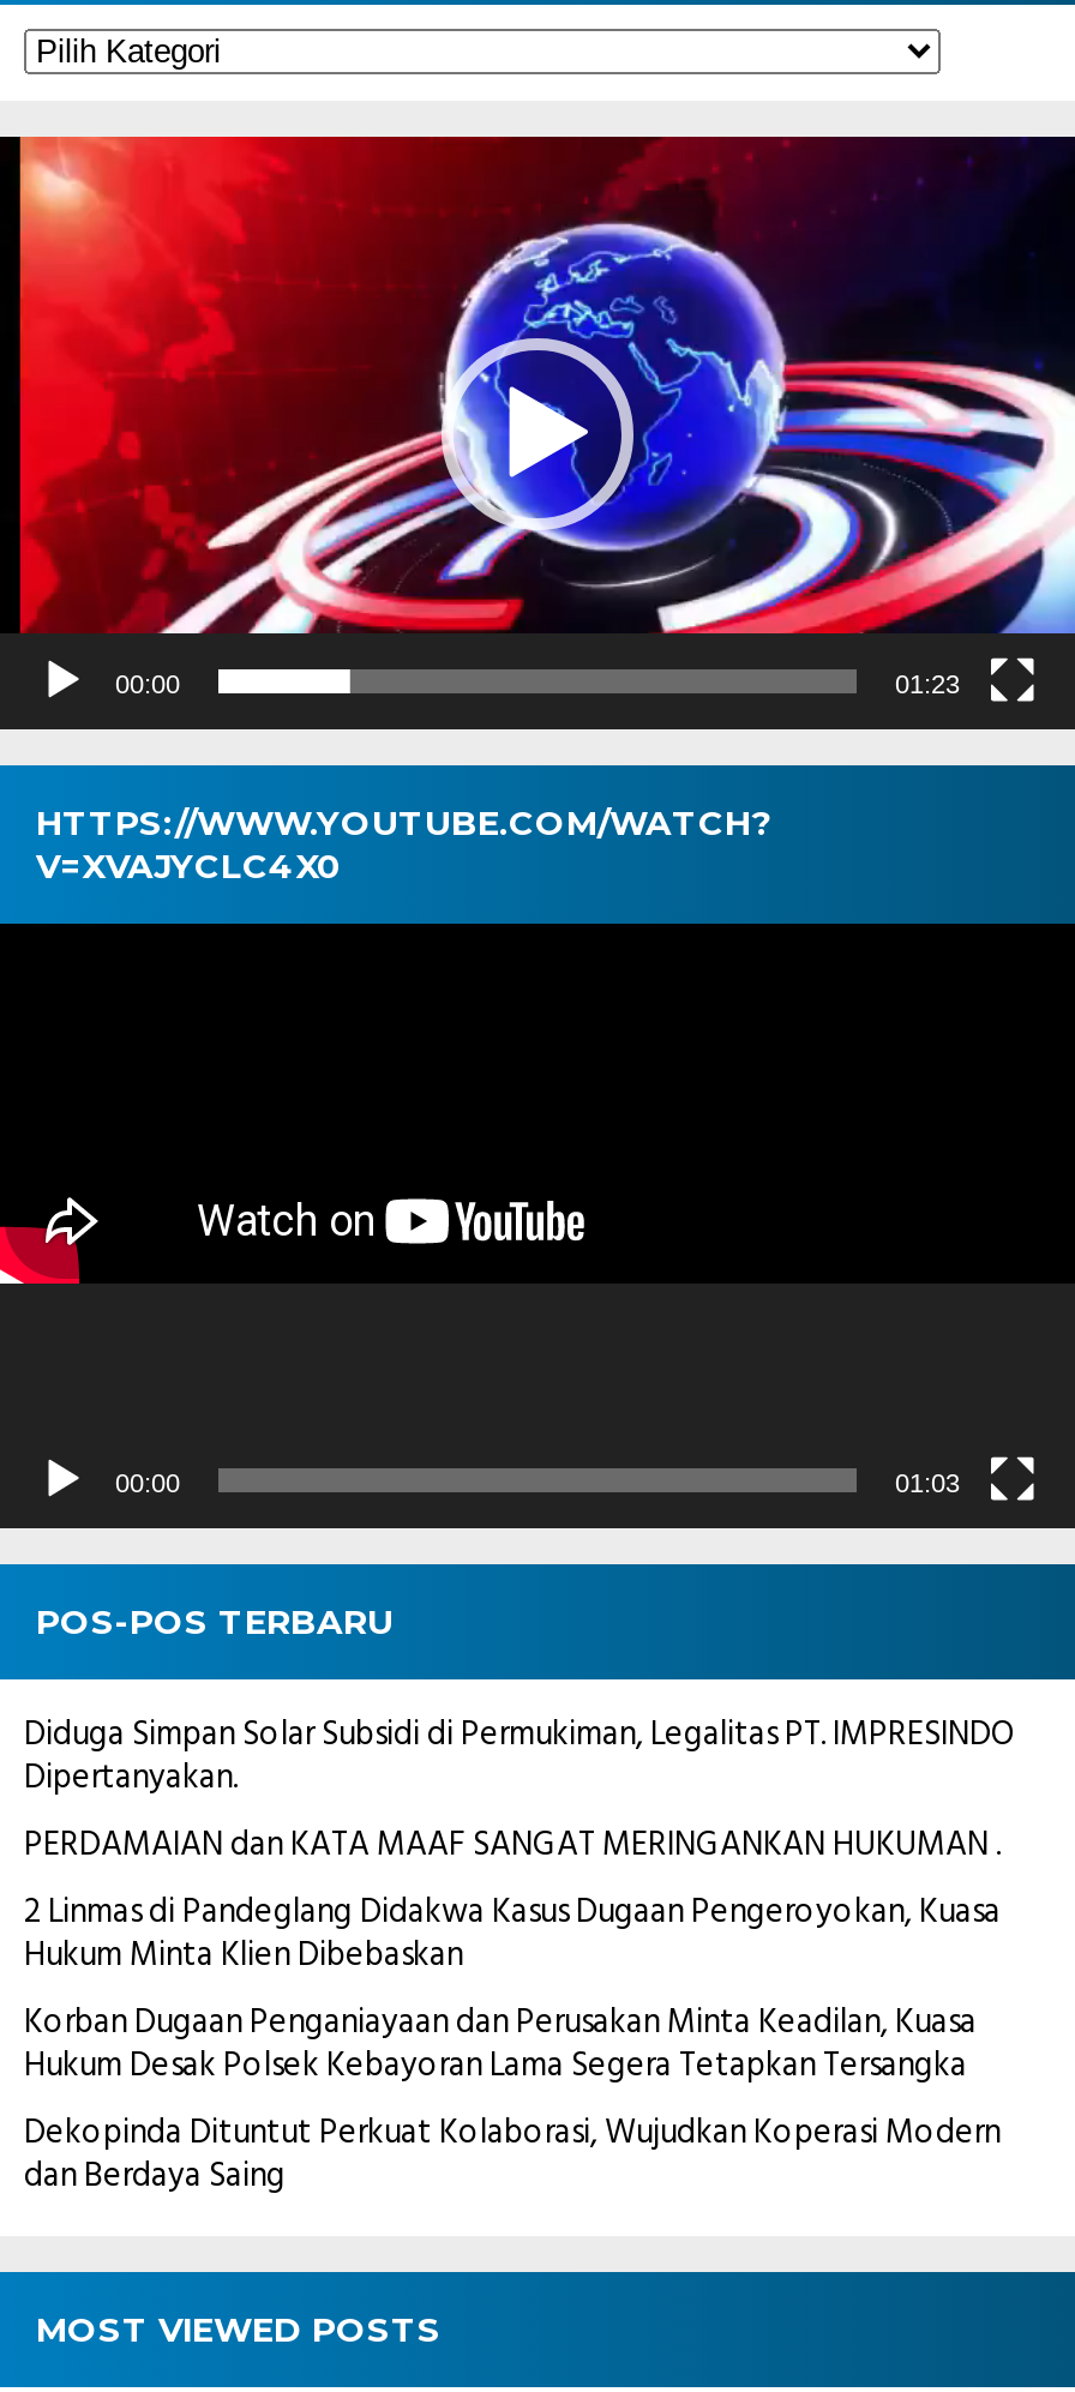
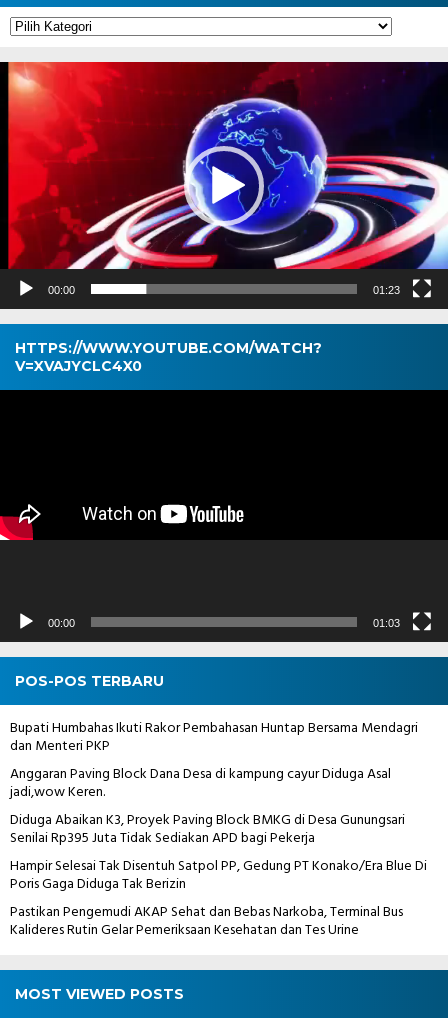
- Diduga Simpan Solar Subsidi di Permukiman, Legalitas PT. IMPRESINDO
- Dipertanyakan.
- PERDAMAIAN dan KATA MAAF SANGAT MERINGANKAN HUKUMAN .
- 2 Linmas di Pandeglang Didakwa Kasus Dugaan Pengeroyokan, Kuasa
- Hukum Minta Klien Dibebaskan
- Korban Dugaan Penganiayaan dan Perusakan Minta Keadilan, Kuasa
- Hukum Desak Polsek Kebayoran Lama Segera Tetapkan Tersangka
- Dekopinda Dituntut Perkuat Kolaborasi, Wujudkan Koperasi Modern
- dan Berdaya Saing
+ Bupati Humbahas Ikuti Rakor Pembahasan Huntap Bersama Mendagri
+ dan Menteri PKP
+ Anggaran Paving Block Dana Desa di kampung cayur Diduga Asal
+ jadi,wow Keren.
+ Diduga Abaikan K3, Proyek Paving Block BMKG di Desa Gunungsari
+ Senilai Rp395 Juta Tidak Sediakan APD bagi Pekerja
+ Hampir Selesai Tak Disentuh Satpol PP, Gedung PT Konako/Era Blue Di
+ Poris Gaga Diduga Tak Berizin
+ Pastikan Pengemudi AKAP Sehat dan Bebas Narkoba, Terminal Bus
+ Kalideres Rutin Gelar Pemeriksaan Kesehatan dan Tes Urine
